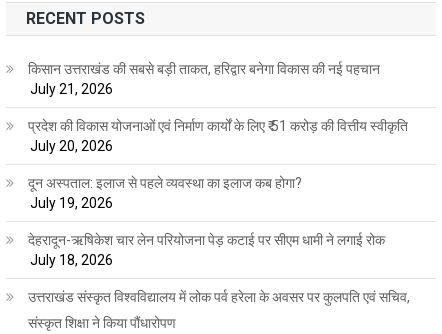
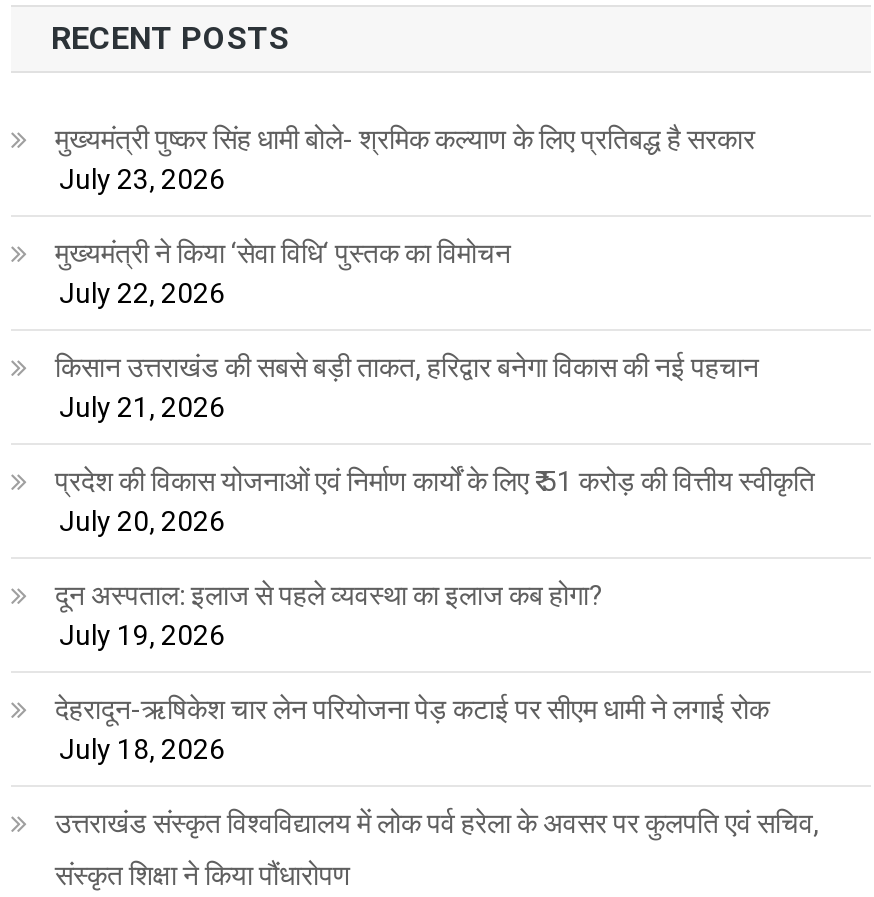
+ मुख्यमंत्री पुष्कर सिंह धामी बोले- श्रमिक कल्याण के लिए प्रतिबद्ध है सरकार
+ July 23, 2026
+ मुख्यमंत्री ने किया ‘सेवा विधि‘ पुस्तक का विमोचन
+ July 22, 2026
